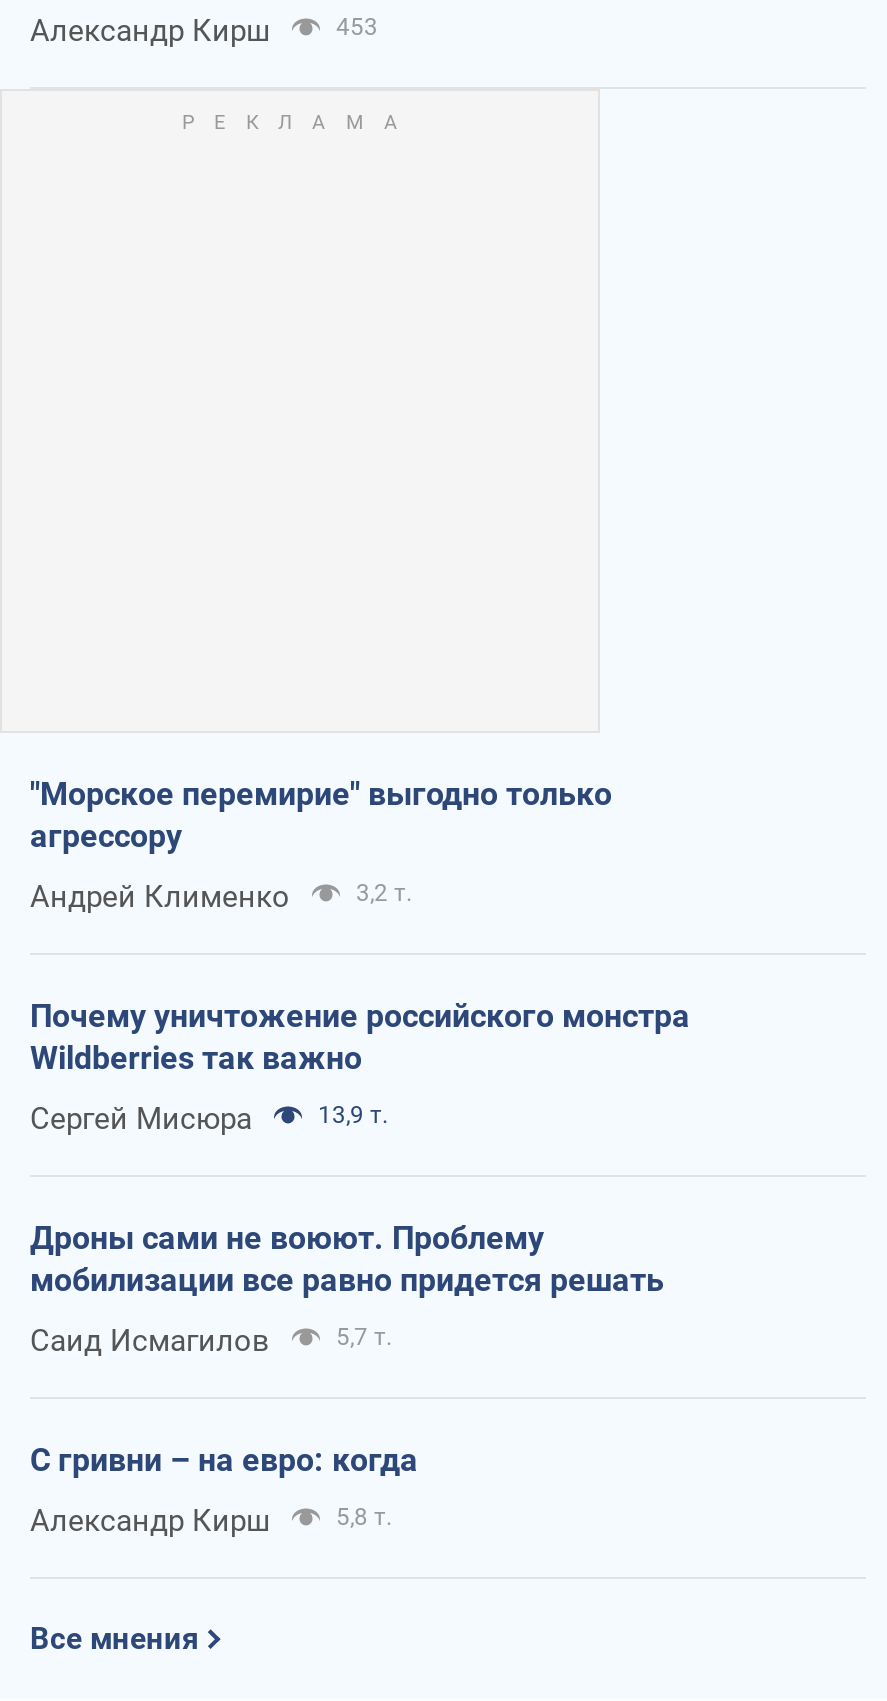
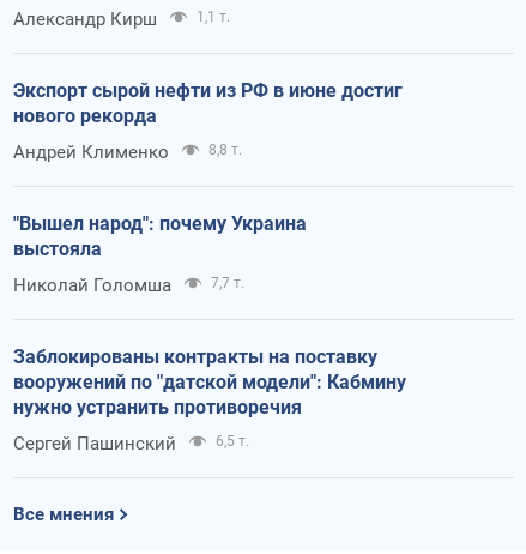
- 453
+ 1,1 т.

- "Морское перемирие" выгодно только
- агрессору
+ Экспорт сырой нефти из РФ в июне достиг
+ нового рекорда

- 3,2 т.
- Почему уничтожение российского монстра
- Wildberries так важно
- Сергей Мисюра
- 13,9 т.
- Дроны сами не воюют. Проблему
- мобилизации все равно придется решать
- Саид Исмагилов
- 5,7 т.
- С гривни – на евро: когда
- Александр Кирш
- 5,8 т.
+ 8,8 т.
+ "Вышел народ": почему Украина
+ выстояла
+ Николай Голомша
+ 7,7 т.
+ Заблокированы контракты на поставку
+ вооружений по "датской модели": Кабмину
+ нужно устранить противоречия
+ Сергей Пашинский
+ 6,5 т.
